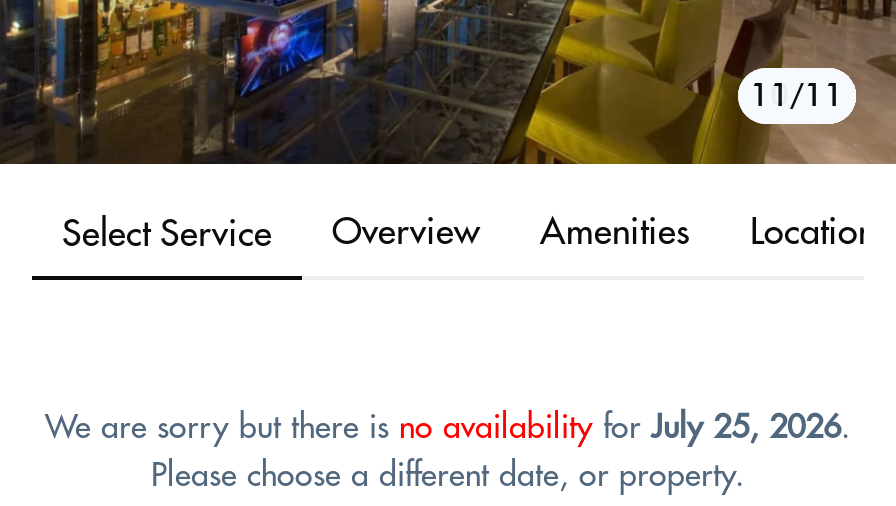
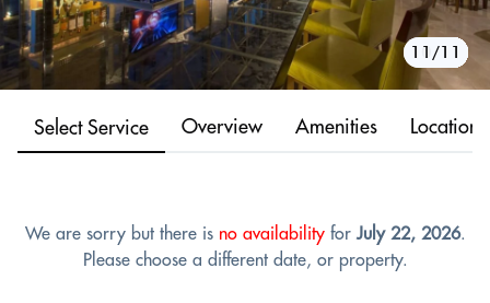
- We are sorry but there is no availability for July 25, 2026.
+ We are sorry but there is no availability for July 22, 2026.
